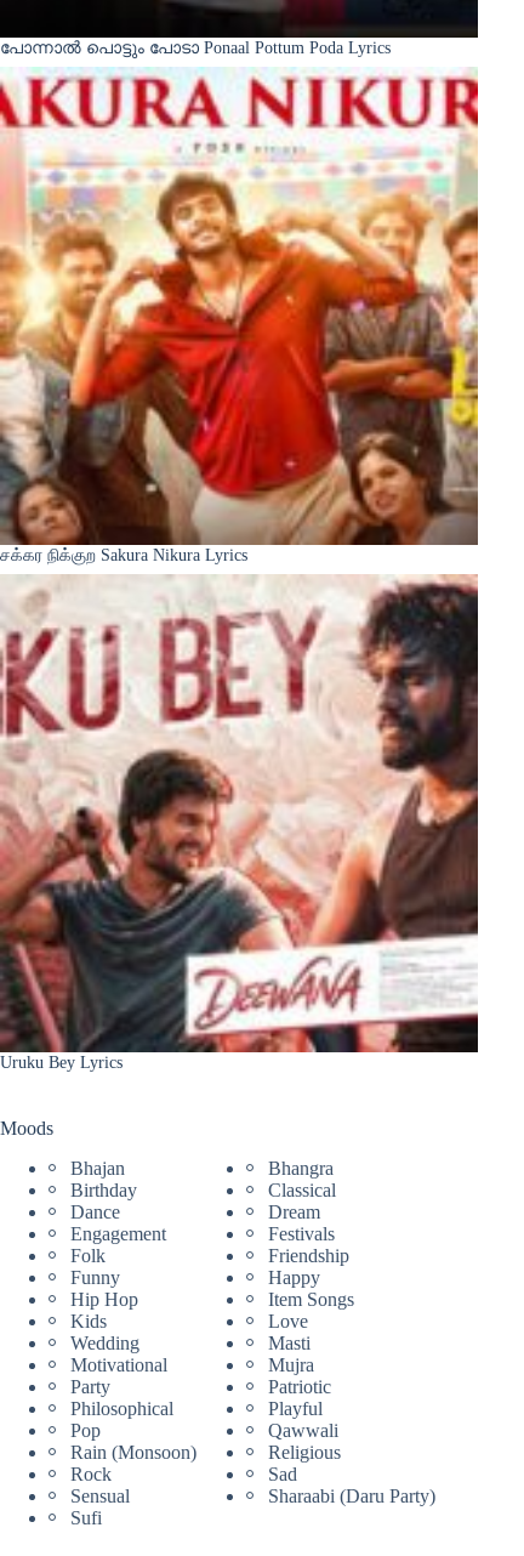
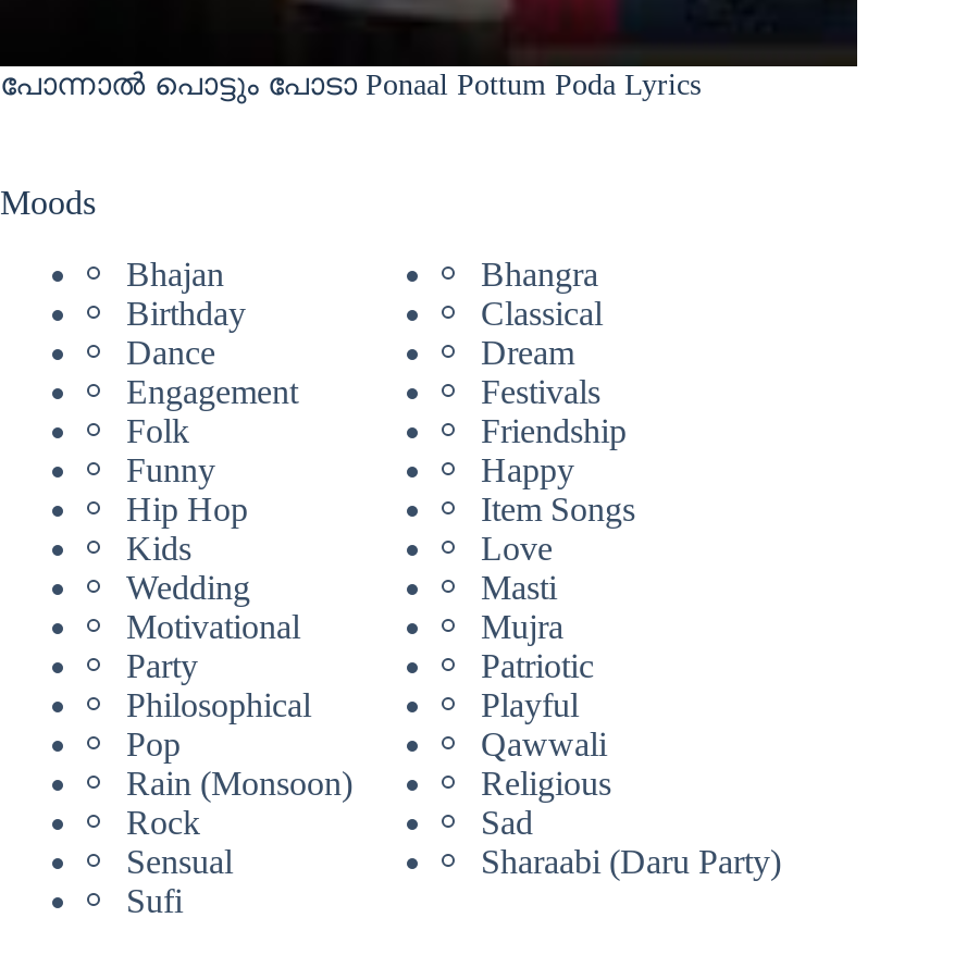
- [image]
- சக்கர நிக்குற Sakura Nikura Lyrics

- [image]
- Uruku Bey Lyrics
